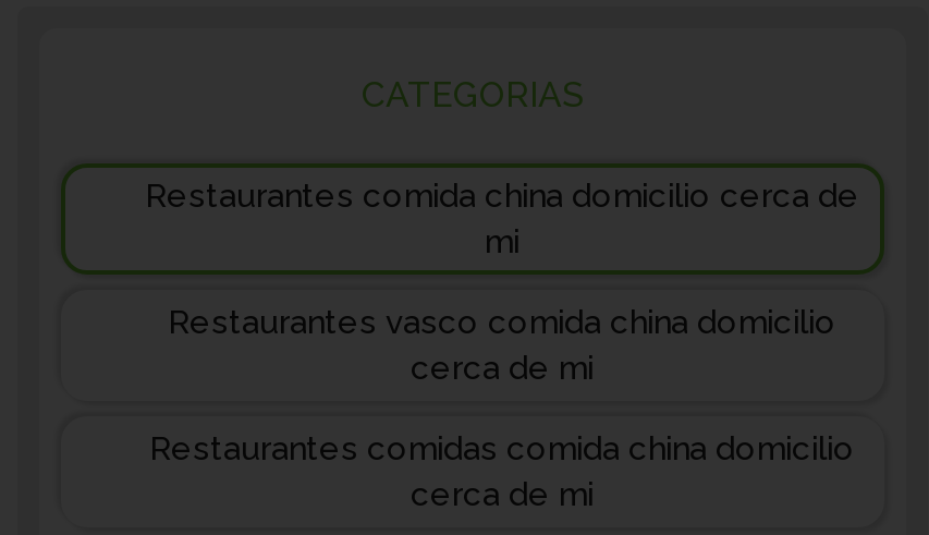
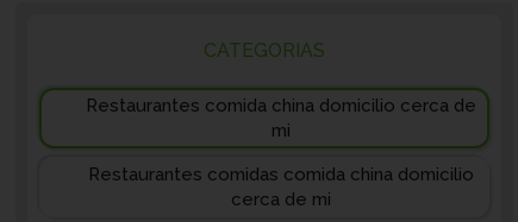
- Restaurantes vasco comida china domicilio
- cerca de mi
